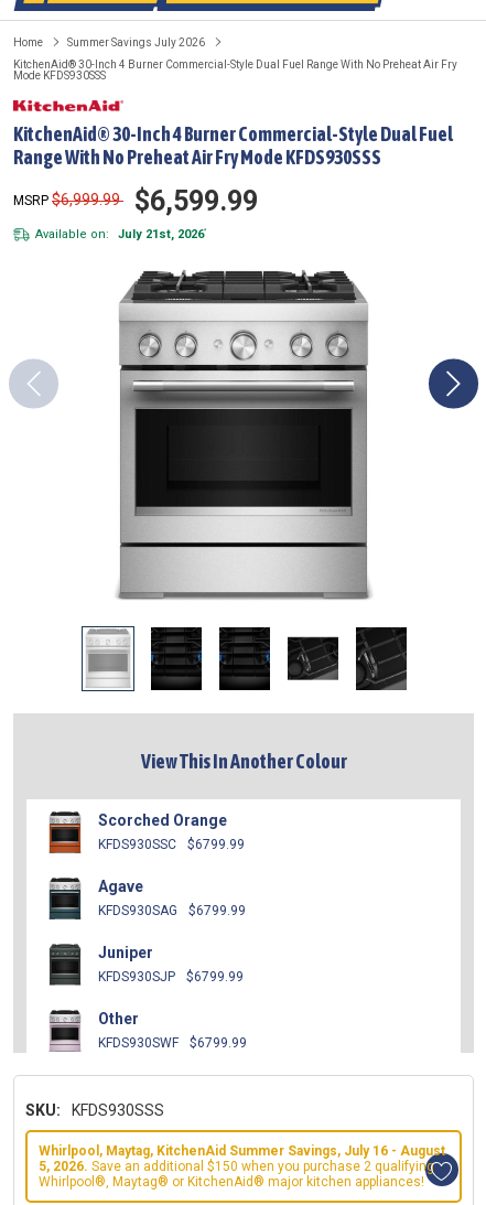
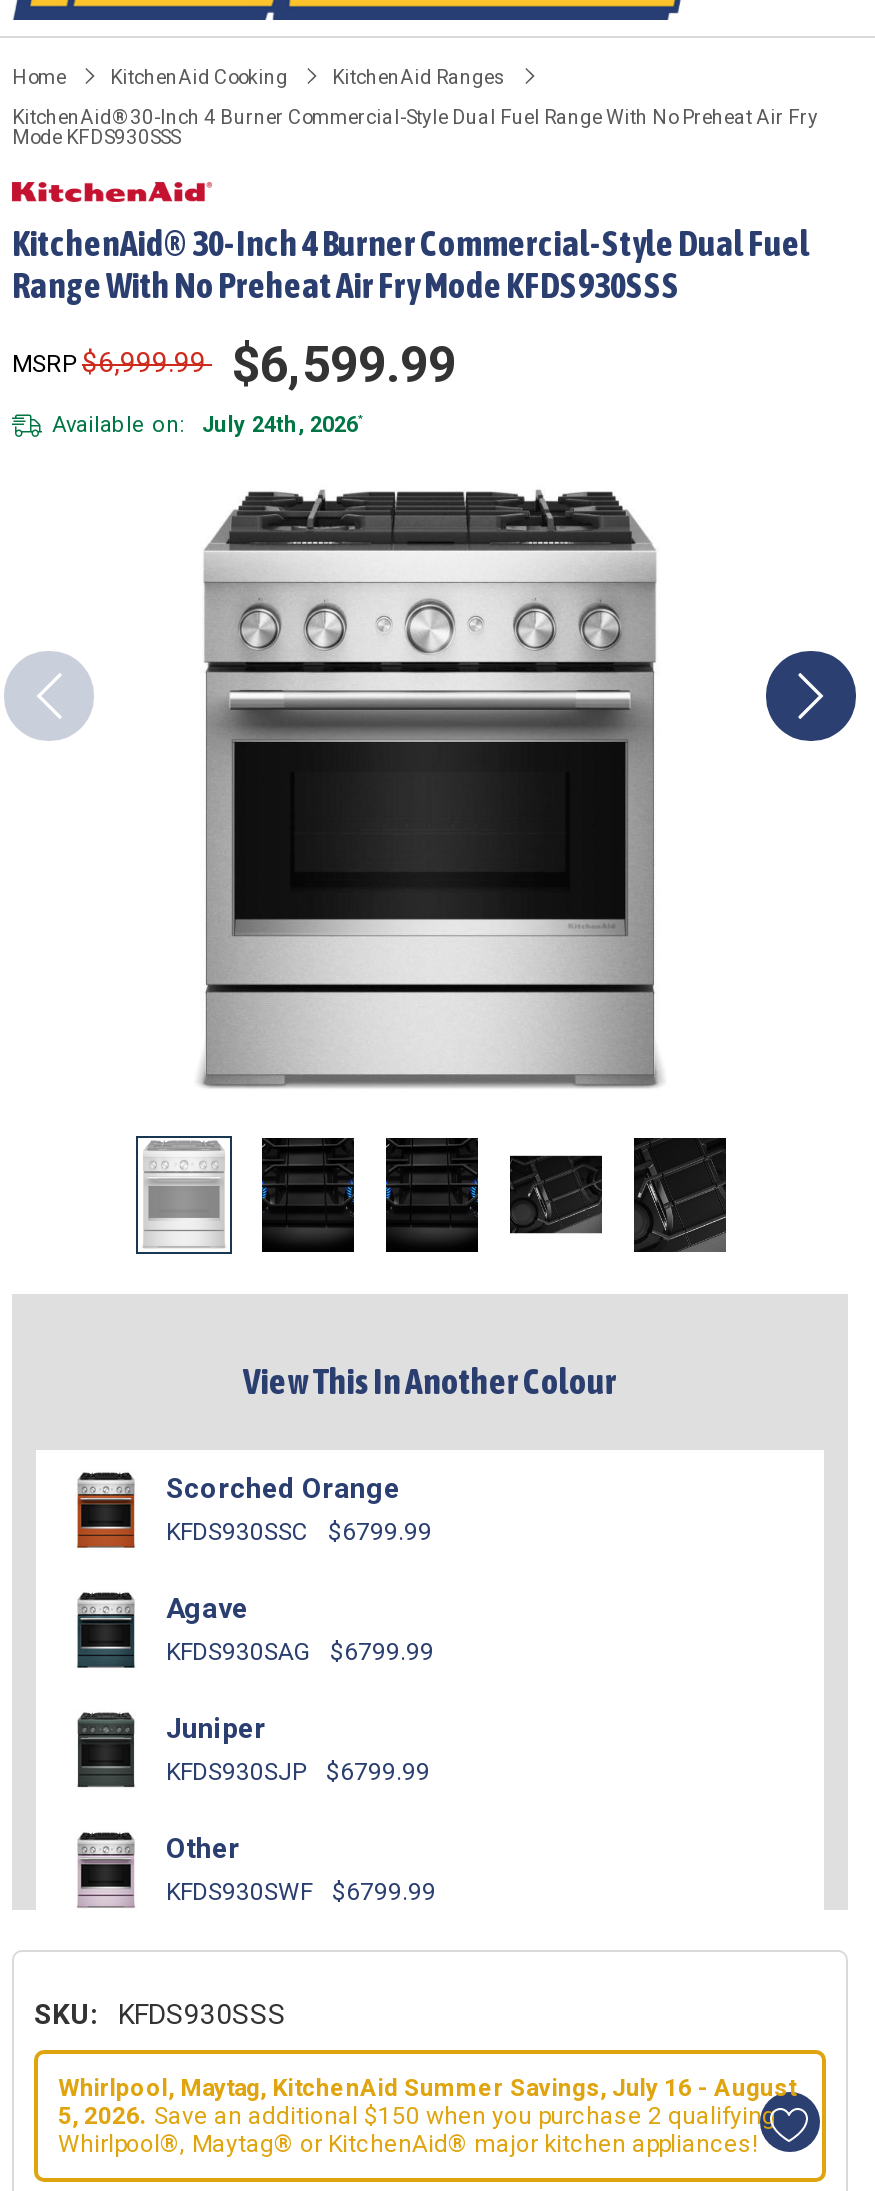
- Summer Savings July 2026
+ KitchenAid Cooking
+ KitchenAid Ranges

- Available on: July 21st, 2026
+ Available on: July 24th, 2026
